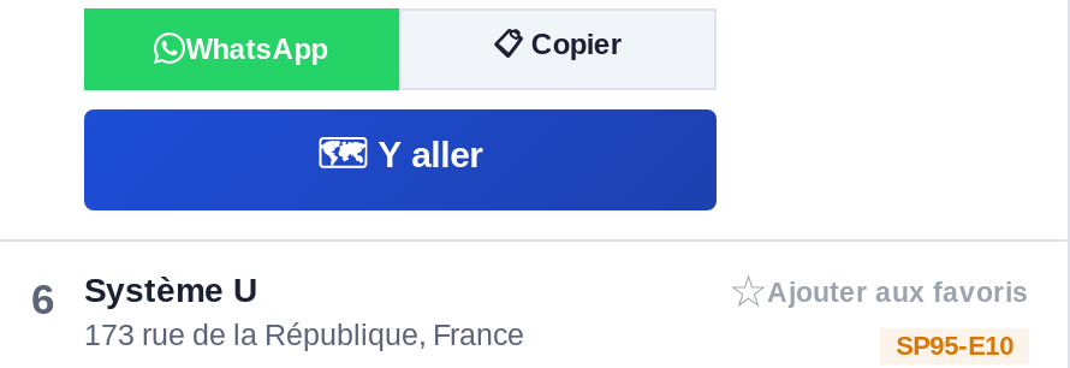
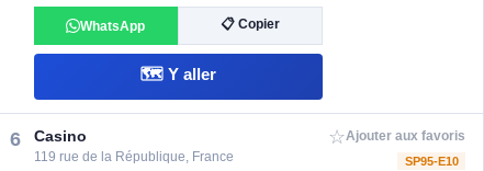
- Système U
- 173 rue de la République, France
+ Casino
+ 119 rue de la République, France
